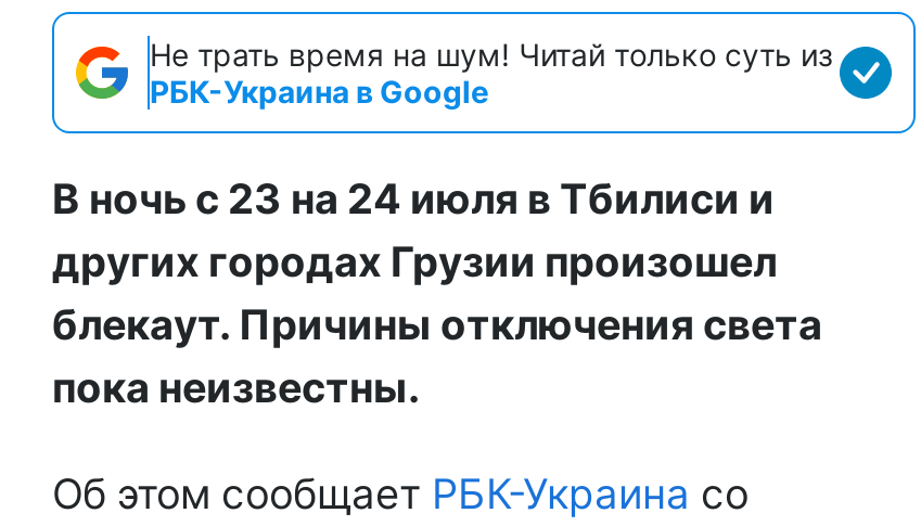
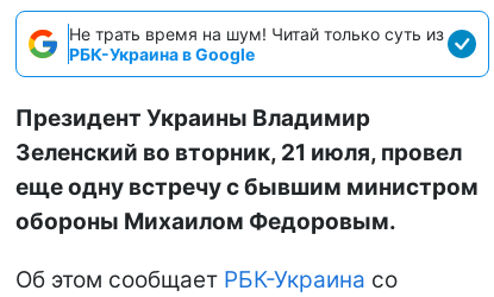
- В ночь с 23 на 24 июля в Тбилиси и
- других городах Грузии произошел
- блекаут. Причины отключения света
- пока неизвестны.
+ Президент Украины Владимир
+ Зеленский во вторник, 21 июля, провел
+ еще одну встречу с бывшим министром
+ обороны Михаилом Федоровым.
